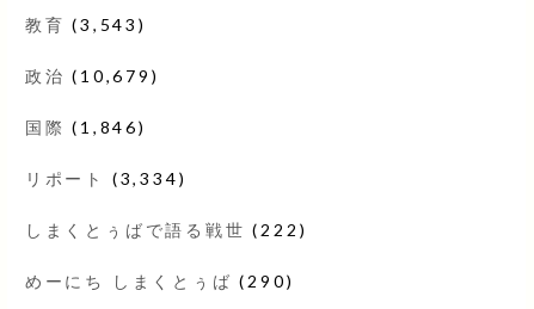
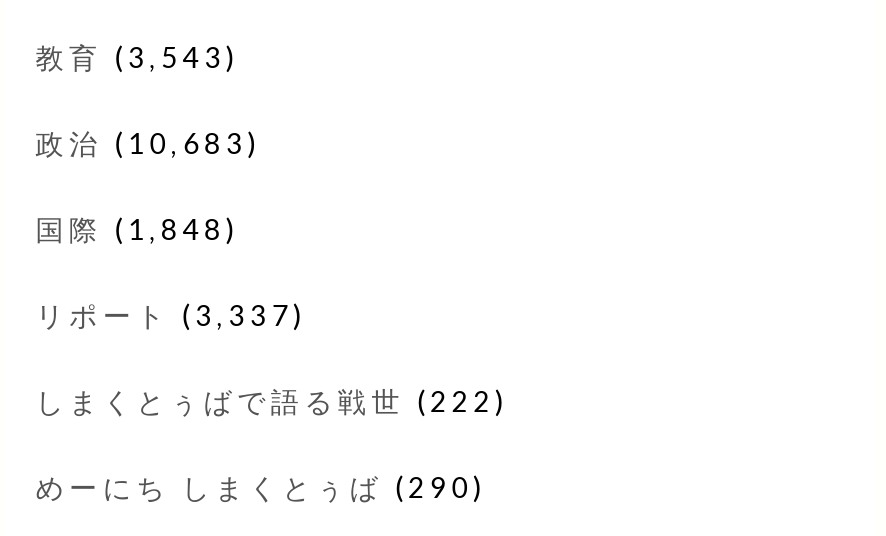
- 政治(10,679)
+ 政治(10,683)

- 国際(1,846)
+ 国際(1,848)

- リポート(3,334)
+ リポート(3,337)
